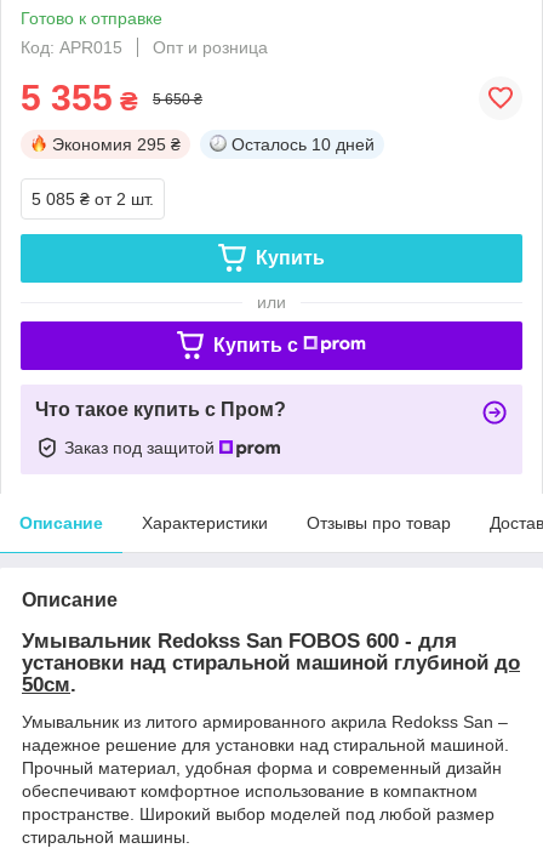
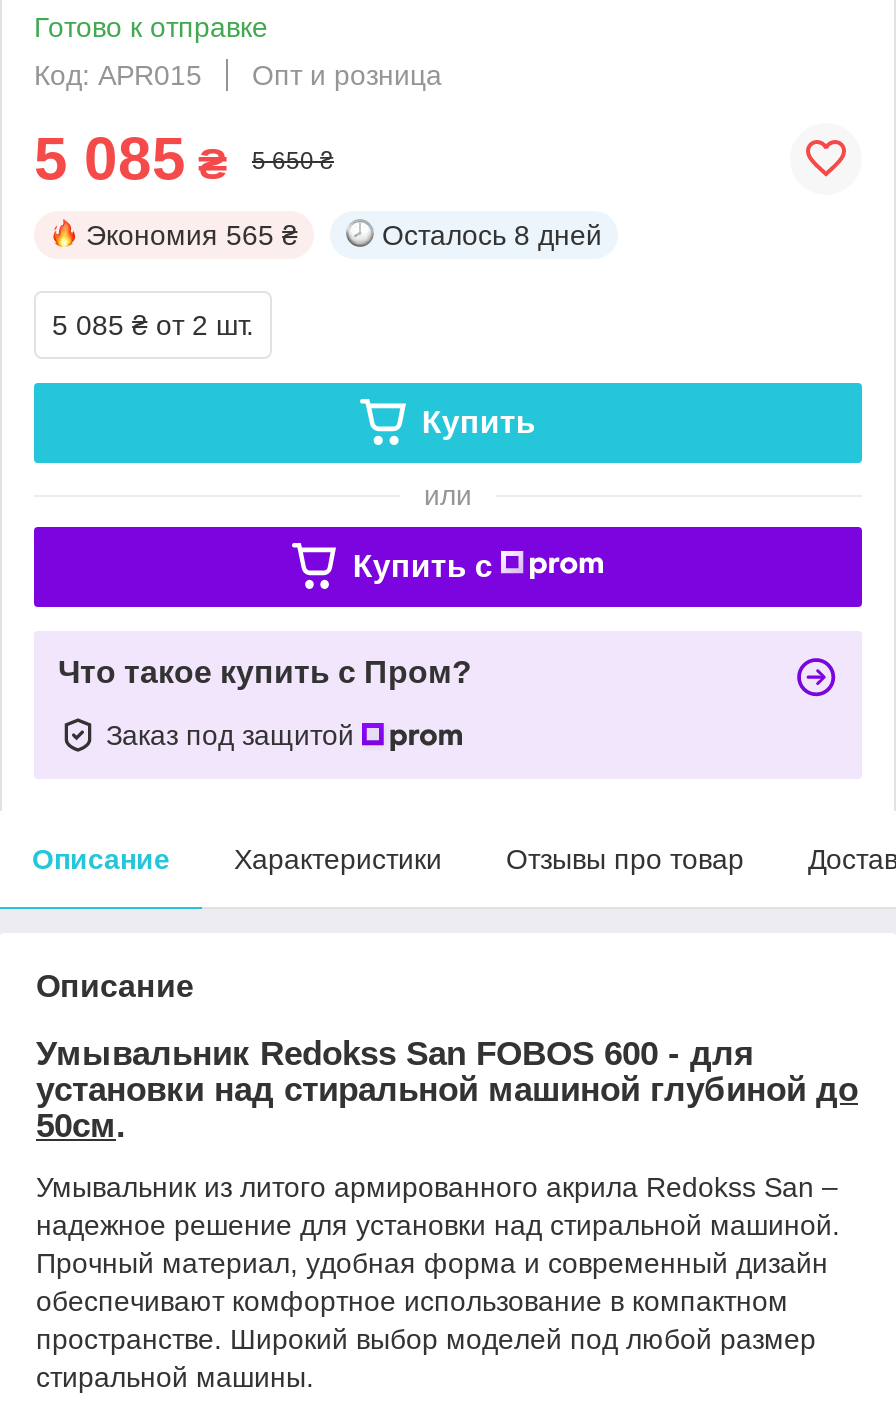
- 5 355 ₴ 5 650 ₴
+ 5 085 ₴ 5 650 ₴

- Экономия 295 ₴
+ Экономия 565 ₴

- Осталось 10 дней
+ Осталось 8 дней
